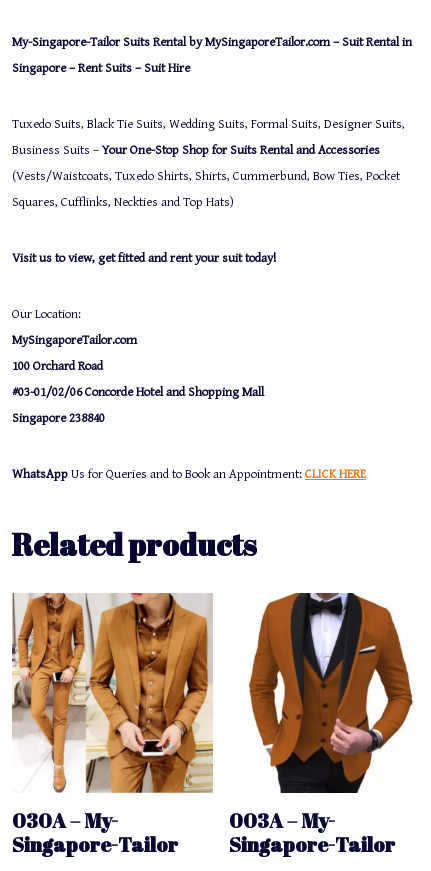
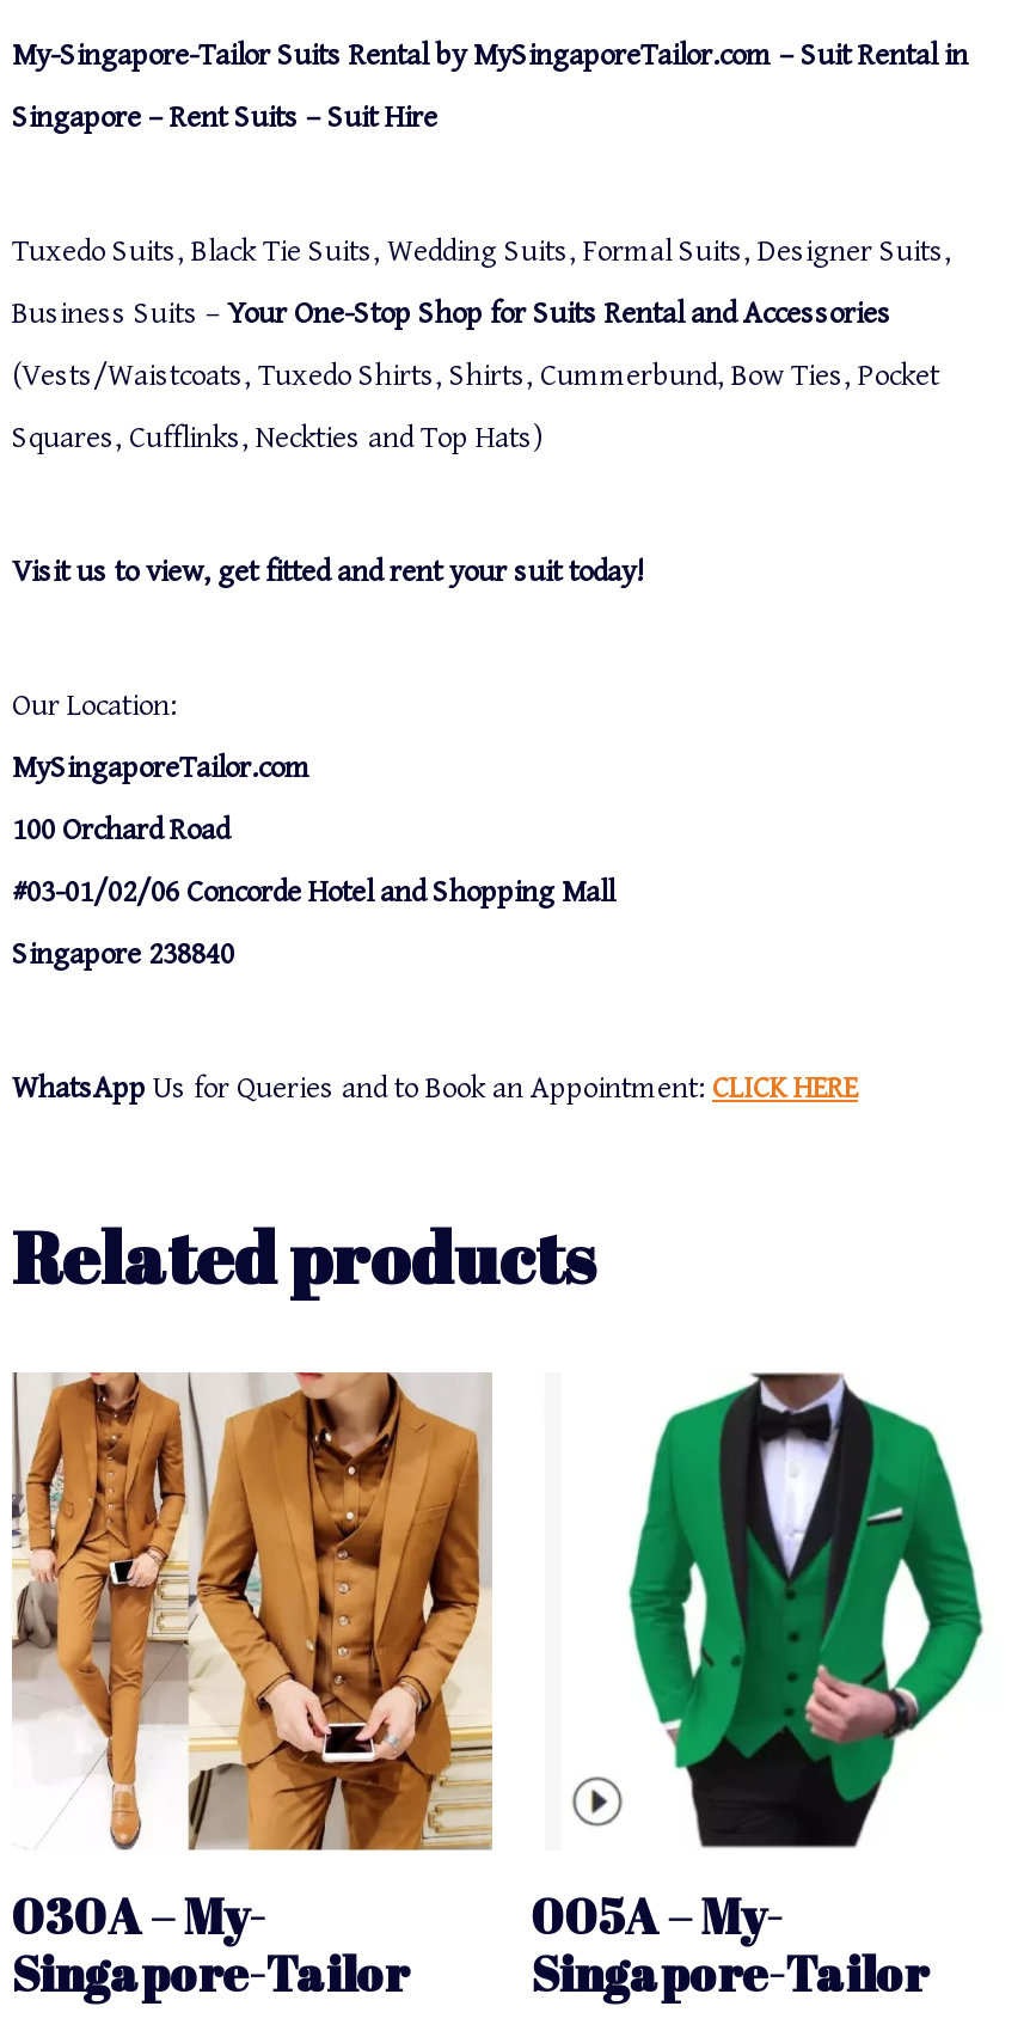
- [image]
- 003A – My-
+ [image]
+ 005A – My-
